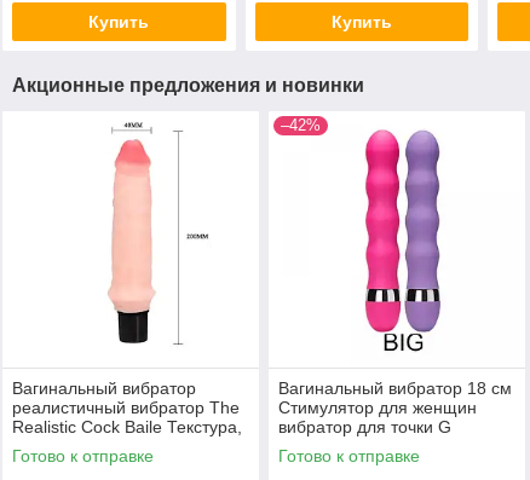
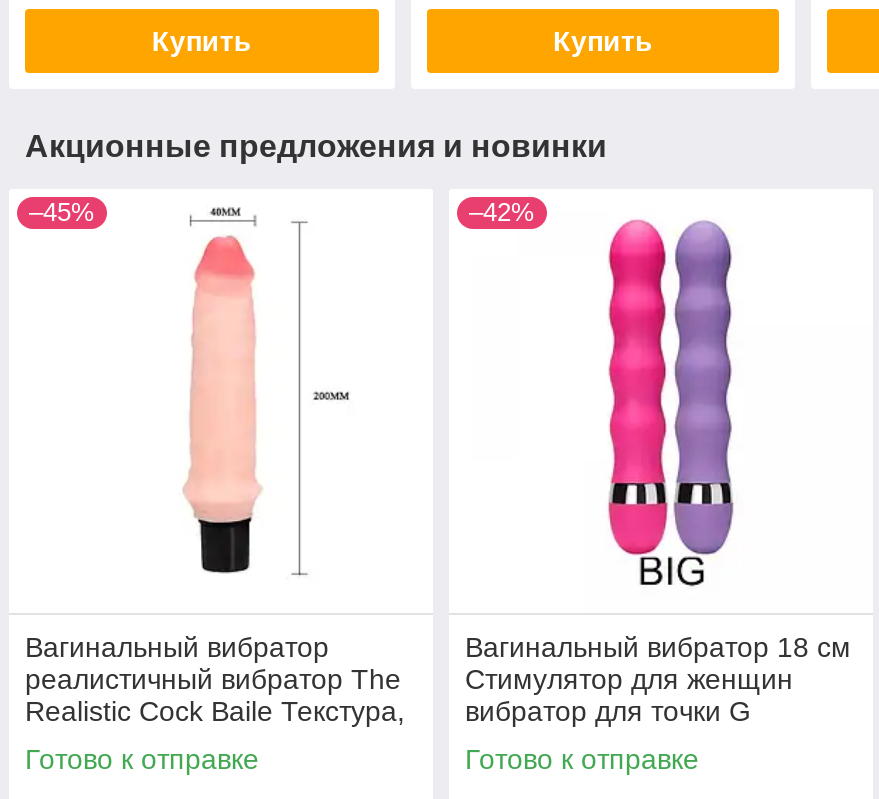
+ –45%
